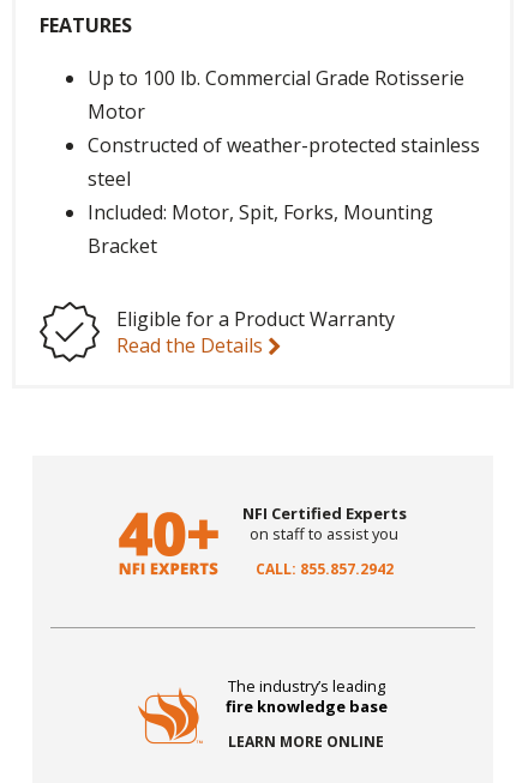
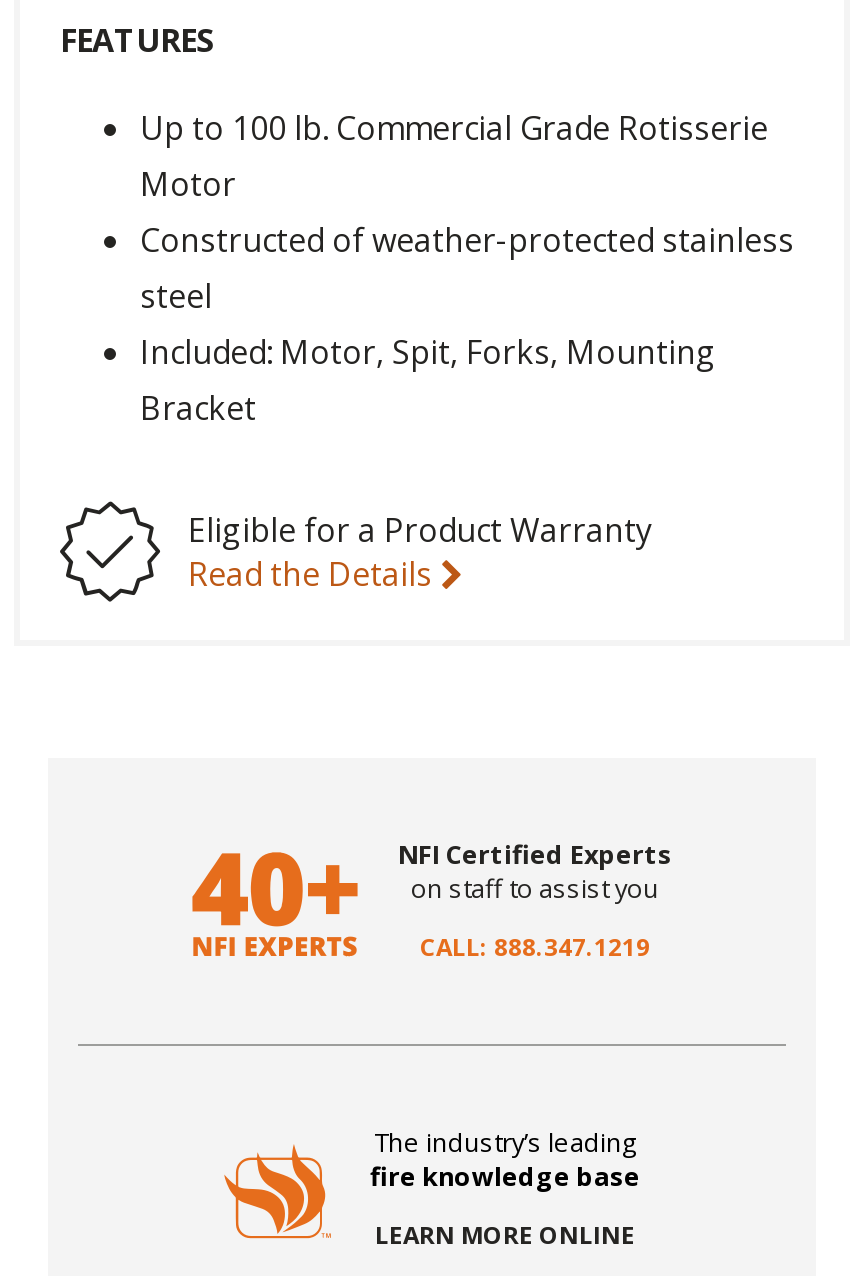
- CALL: 855.857.2942
+ CALL: 888.347.1219
